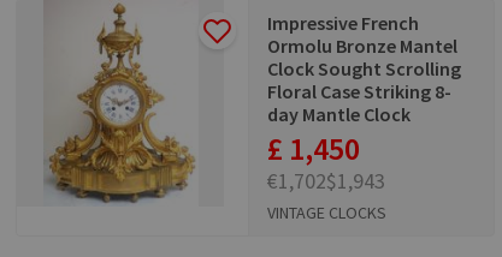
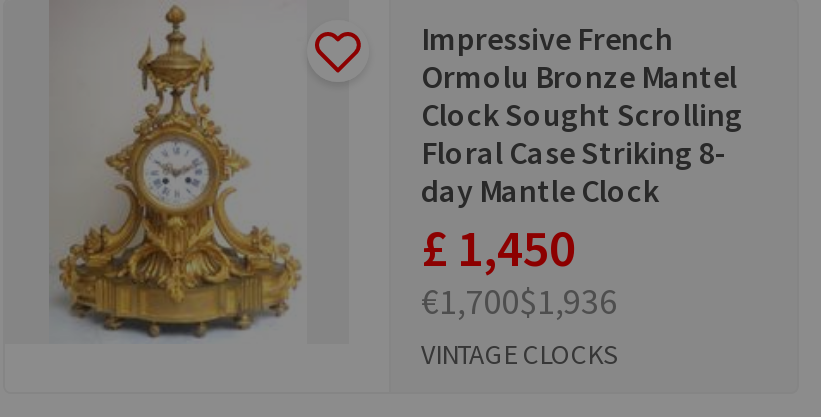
- €1,702$1,943
+ €1,700$1,936
